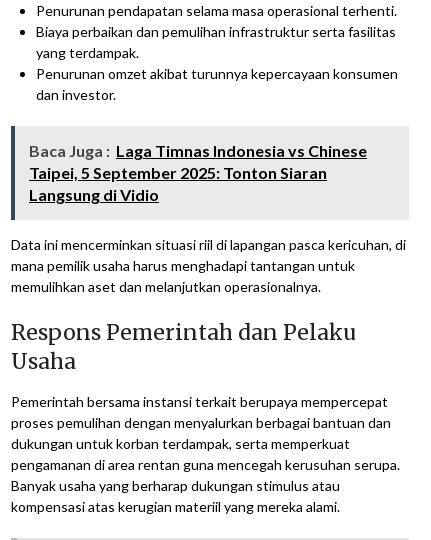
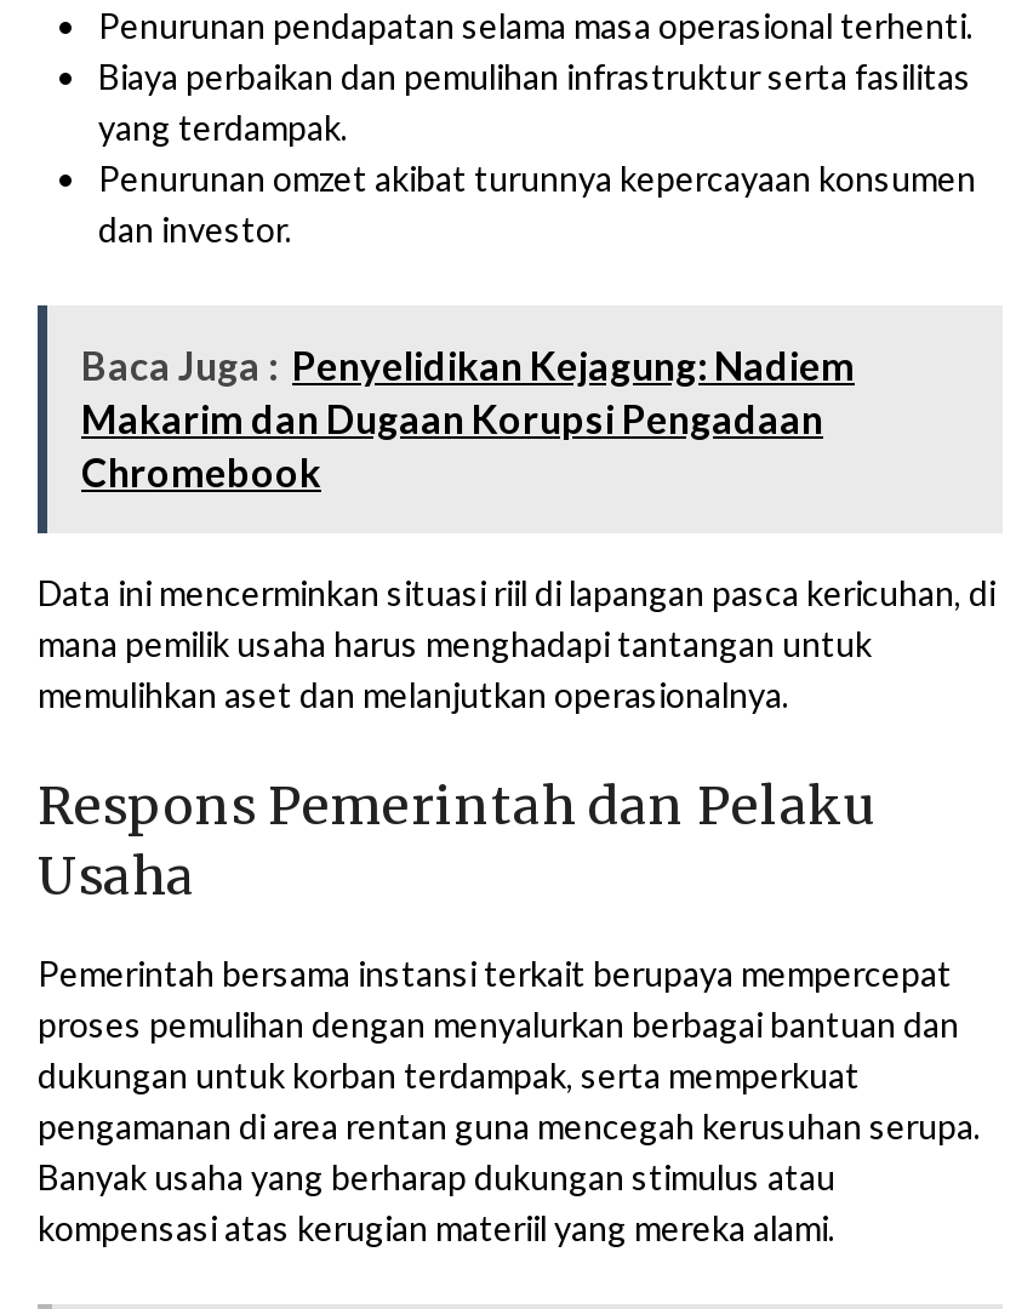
- Baca Juga : Laga Timnas Indonesia vs Chinese
- Taipei, 5 September 2025: Tonton Siaran
- Langsung di Vidio
+ Baca Juga : Penyelidikan Kejagung: Nadiem
+ Makarim dan Dugaan Korupsi Pengadaan
+ Chromebook
